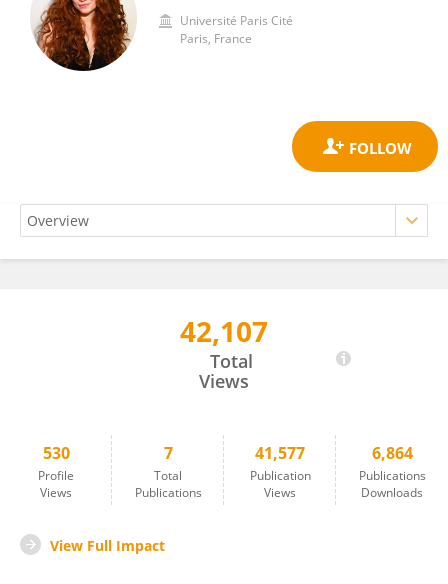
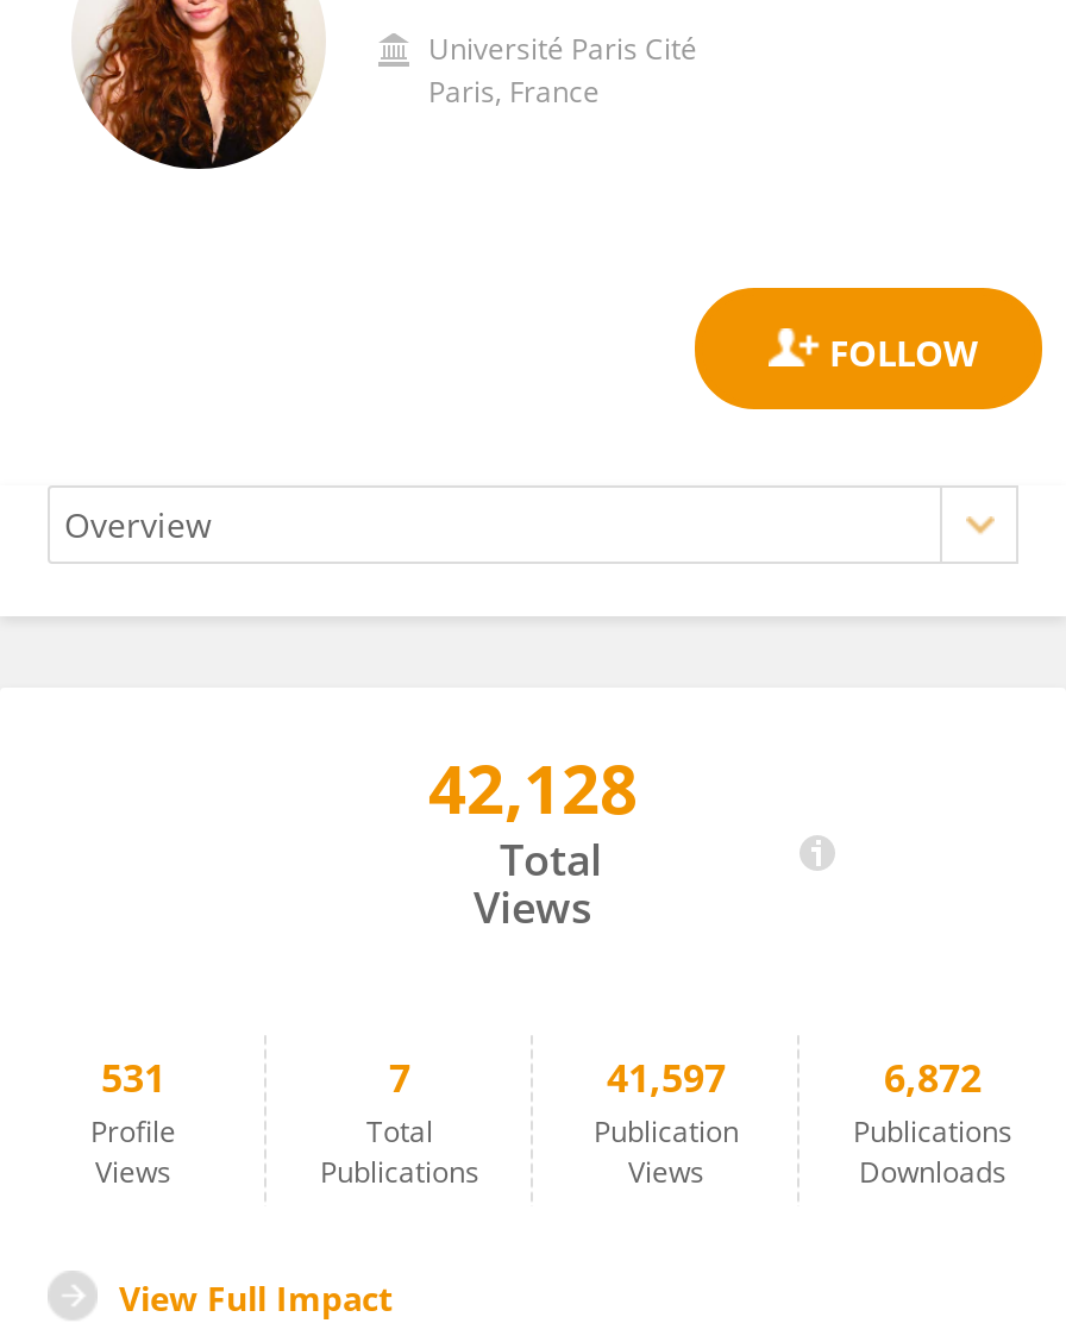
- 42,107
+ 42,128

- 530
+ 531

- 41,577
+ 41,597

- 6,864
+ 6,872
